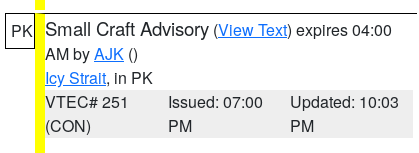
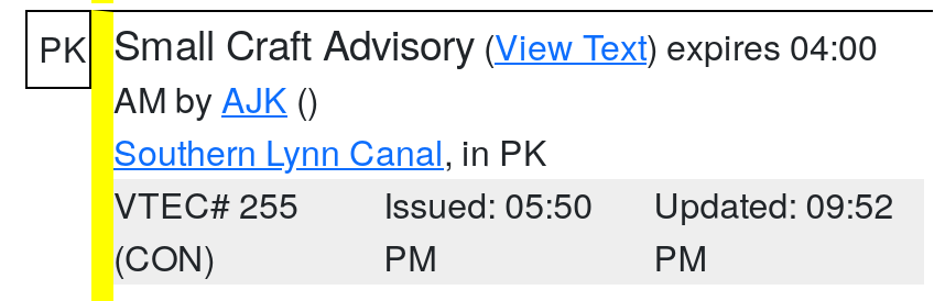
- Icy Strait, in PK
- VTEC# 251
+ Southern Lynn Canal, in PK
+ VTEC# 255

- Issued: 07:00
+ Issued: 05:50

- Updated: 10:03
+ Updated: 09:52
